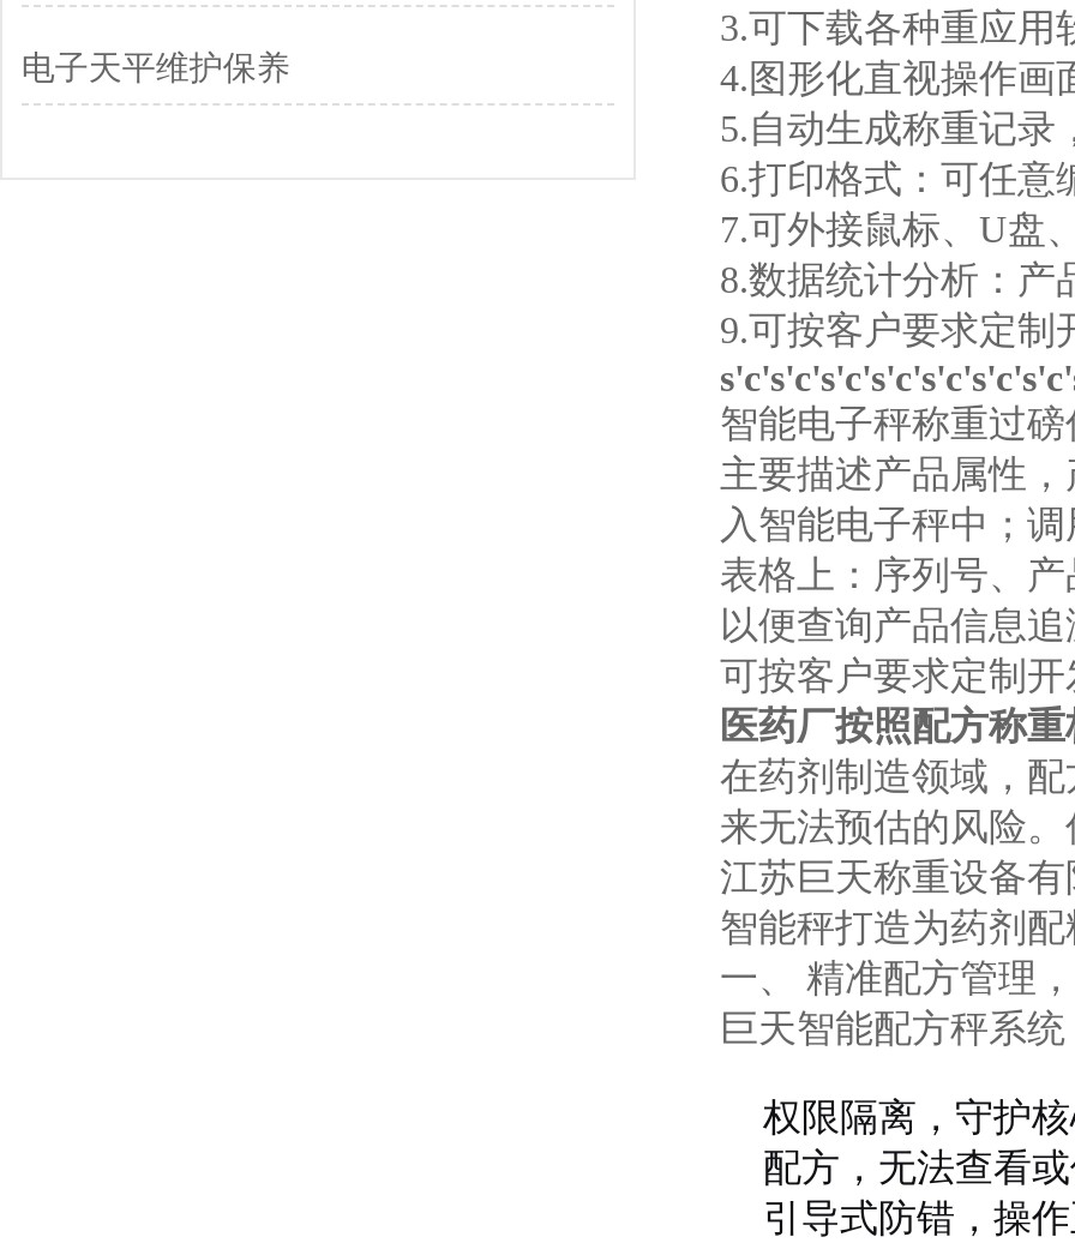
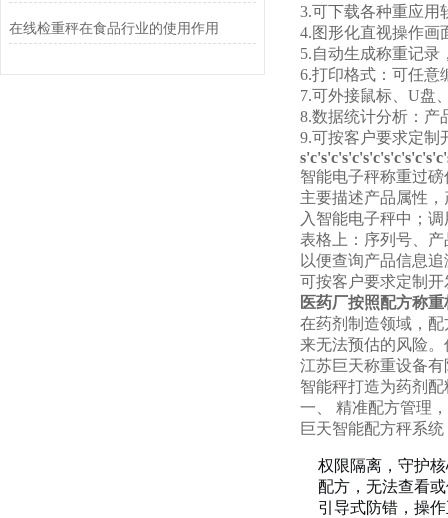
- 电子天平维护保养
+ 在线检重秤在食品行业的使用作用
